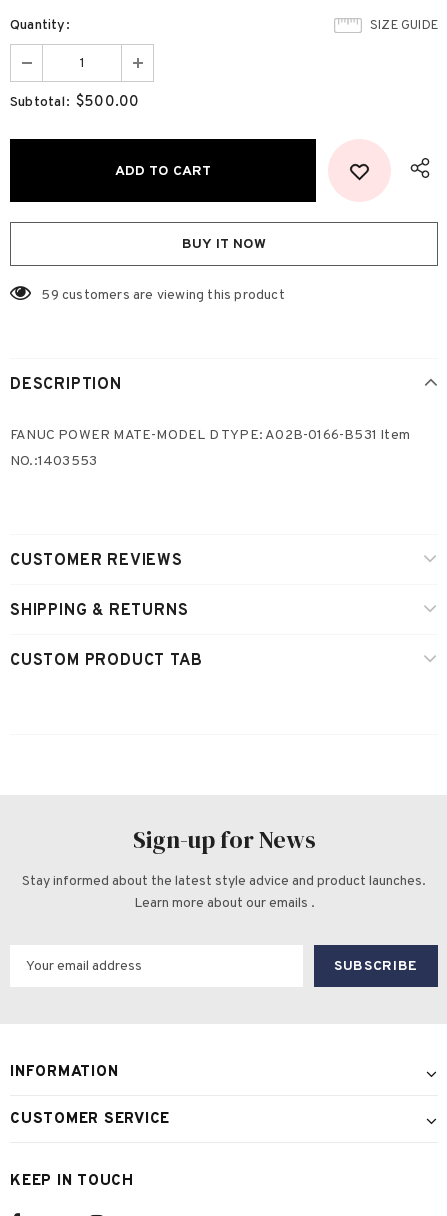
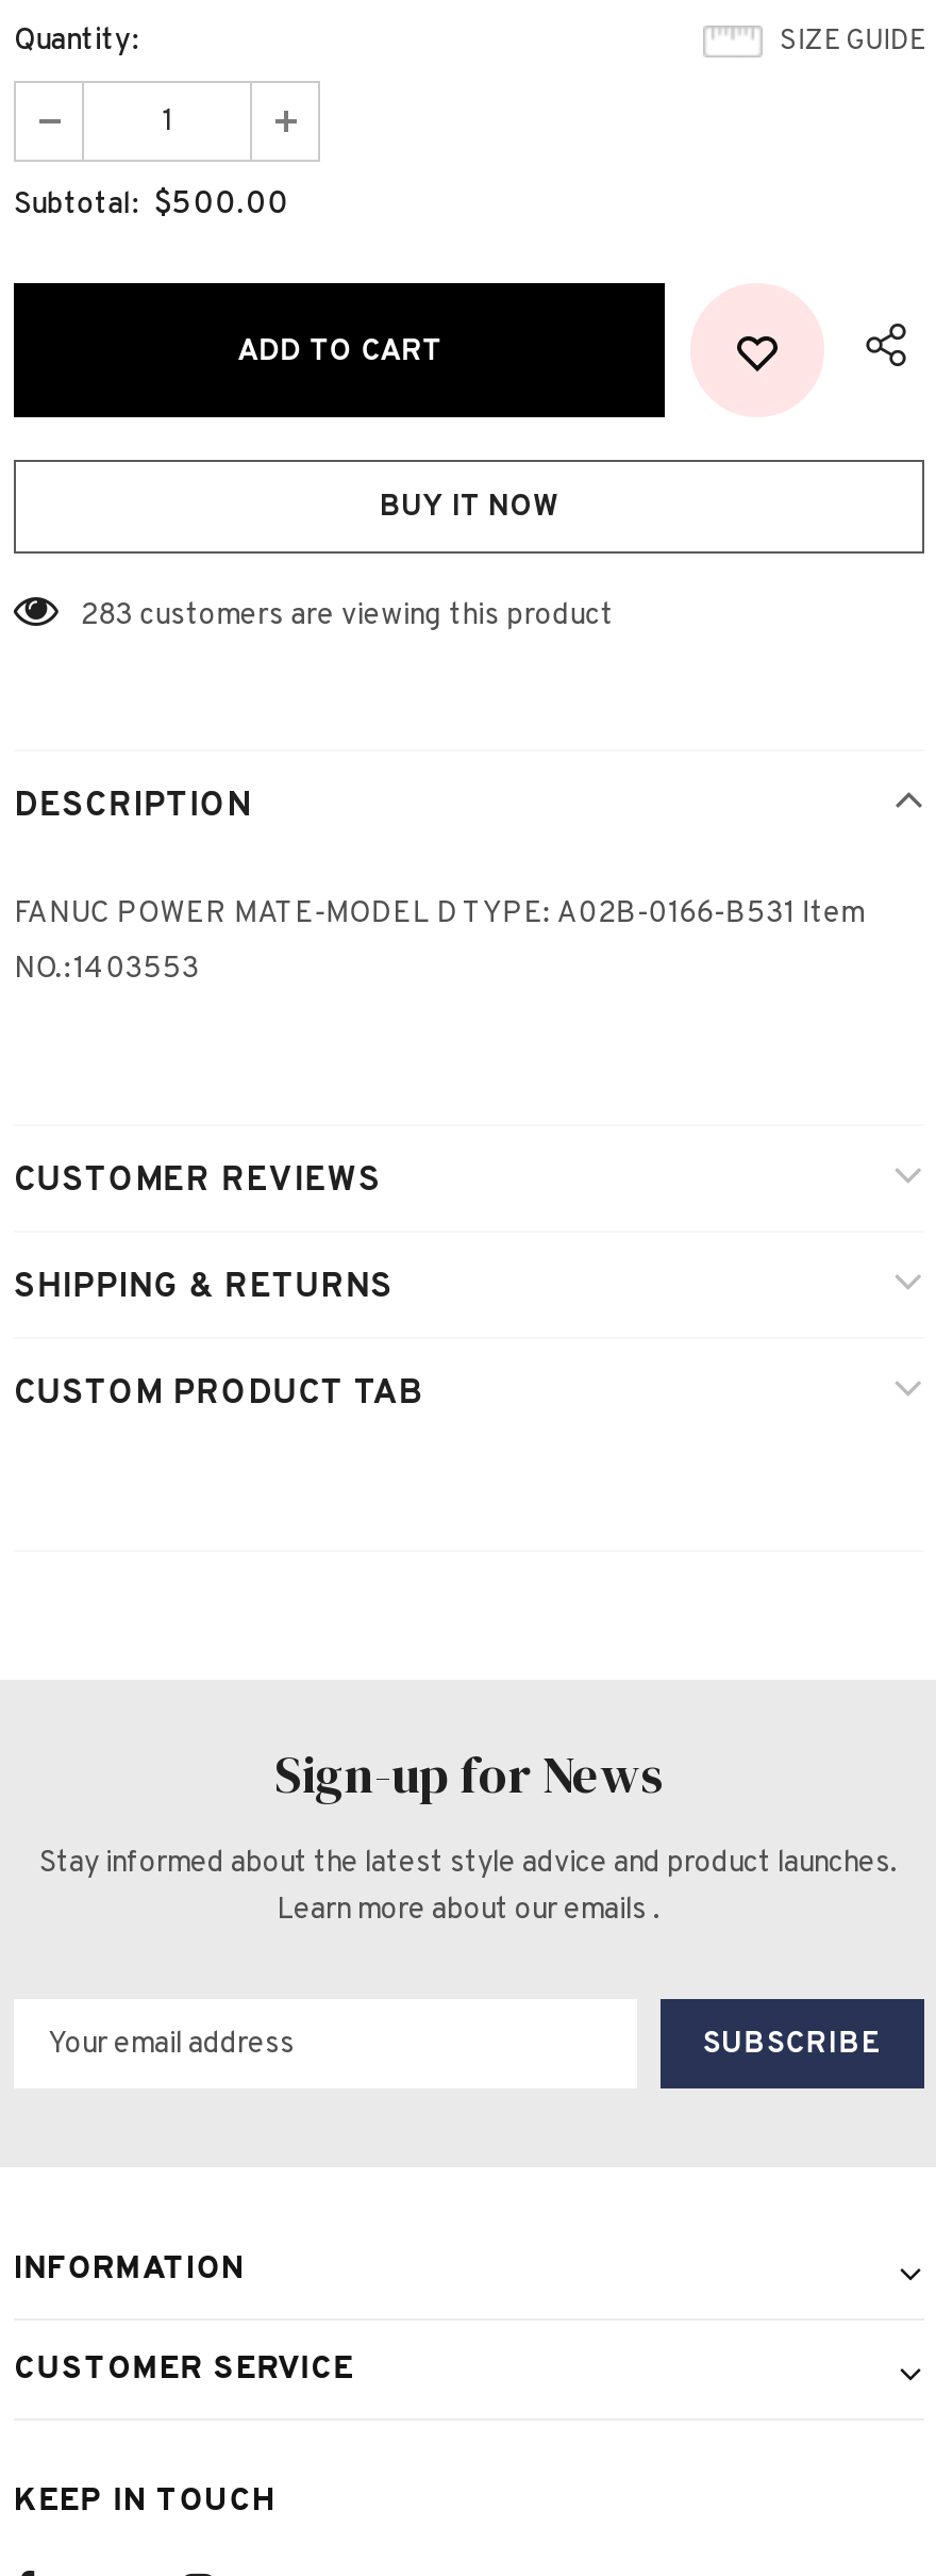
- 59 customers are viewing this product
+ 283 customers are viewing this product
